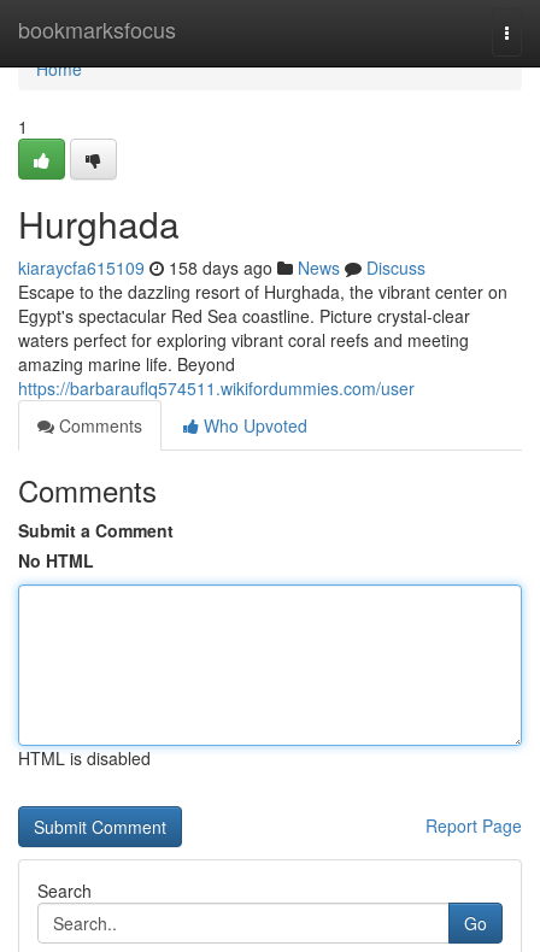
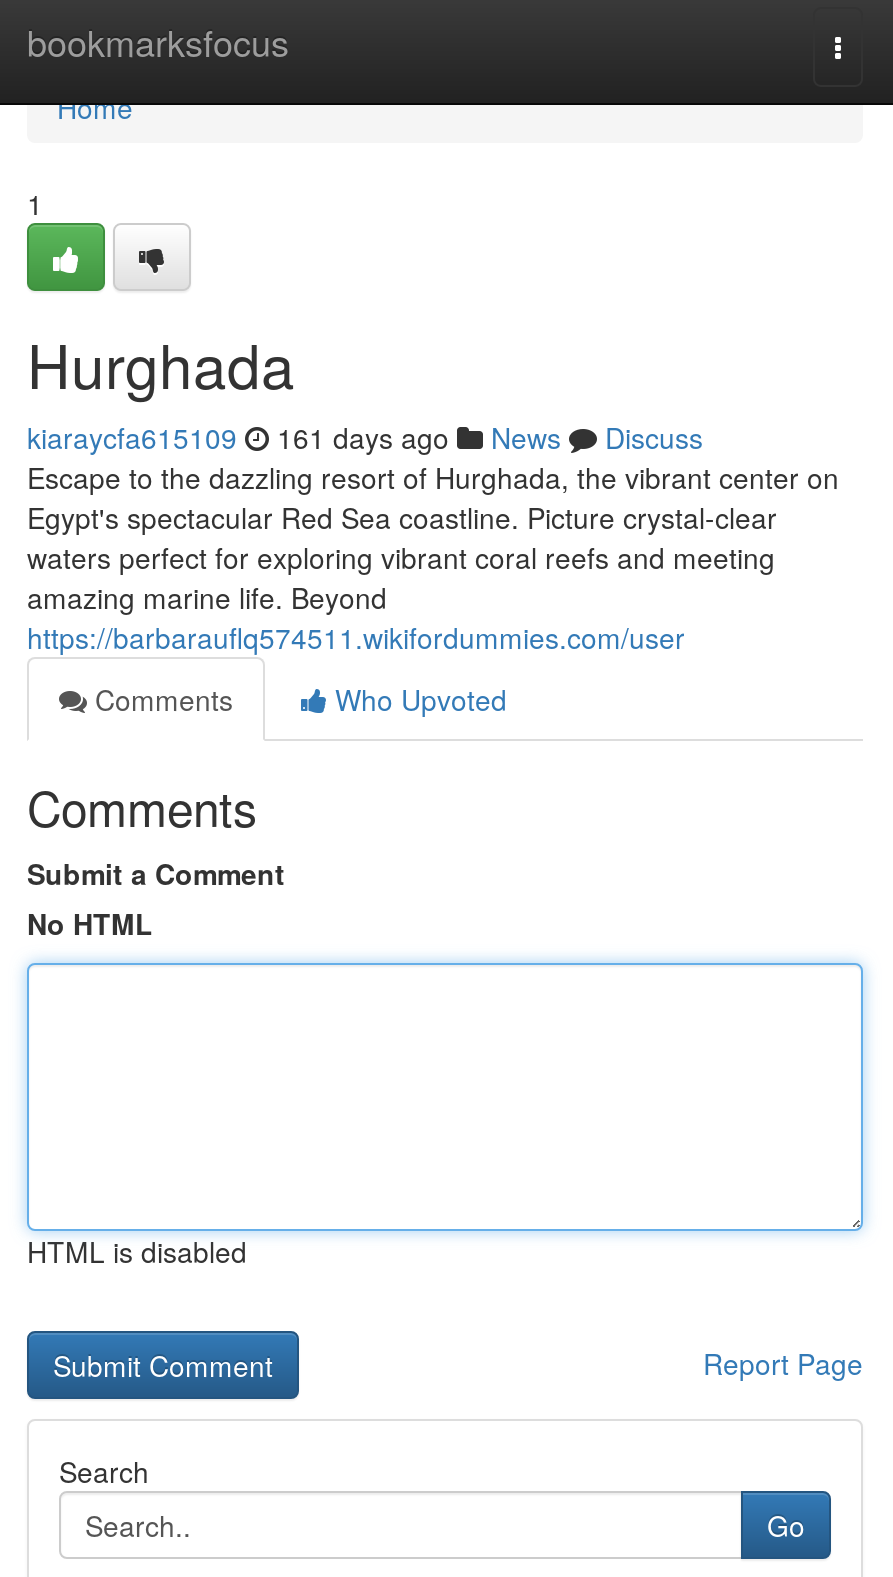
- kiaraycfa615109 158 days ago News Discuss
+ kiaraycfa615109 161 days ago News Discuss
